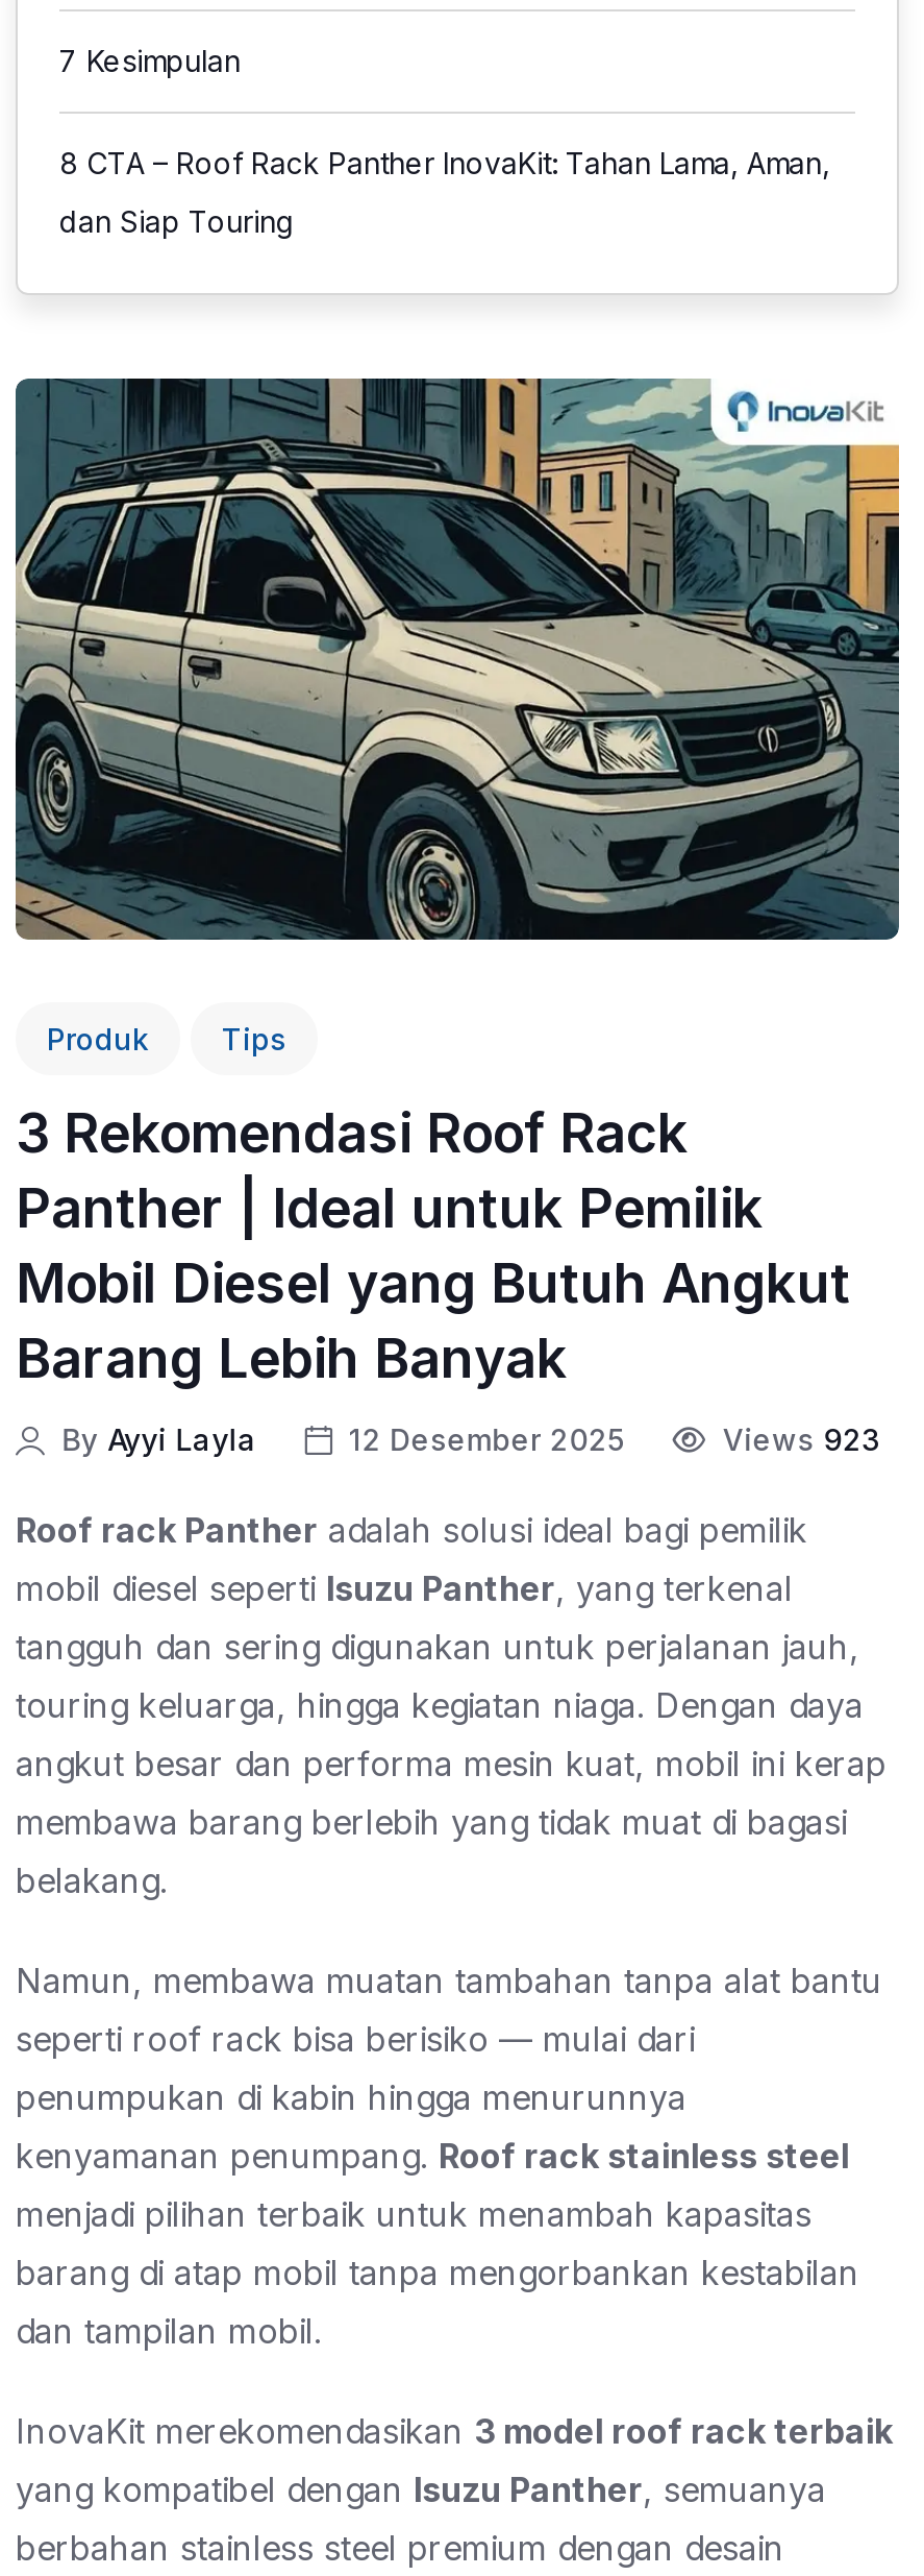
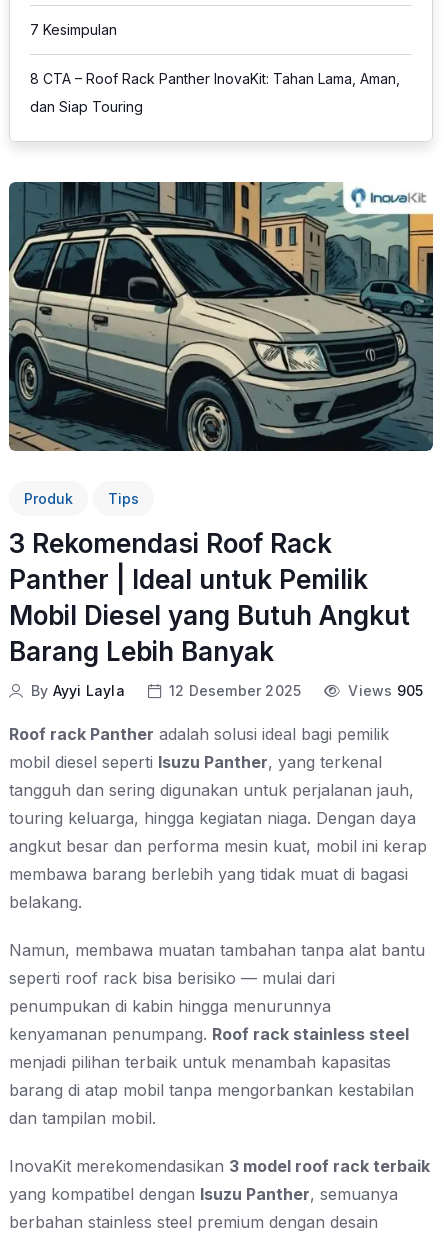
- Views 923
+ Views 905
